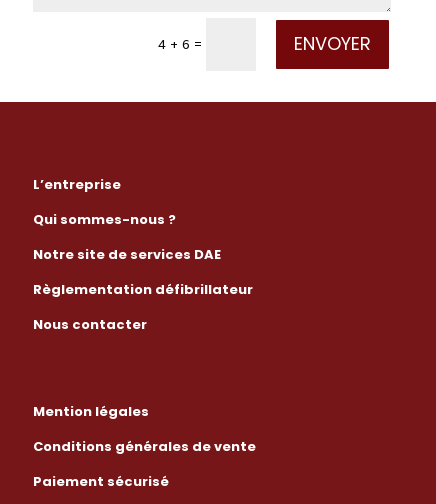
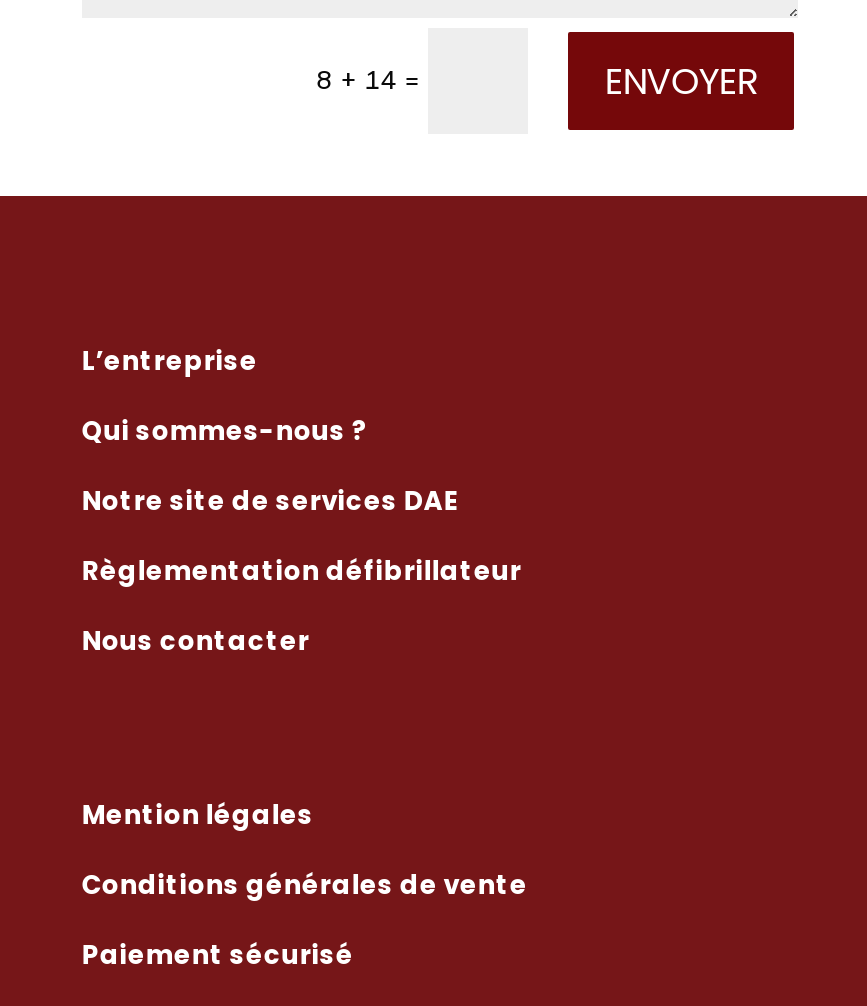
- 4 + 6 =
+ 8 + 14 =
